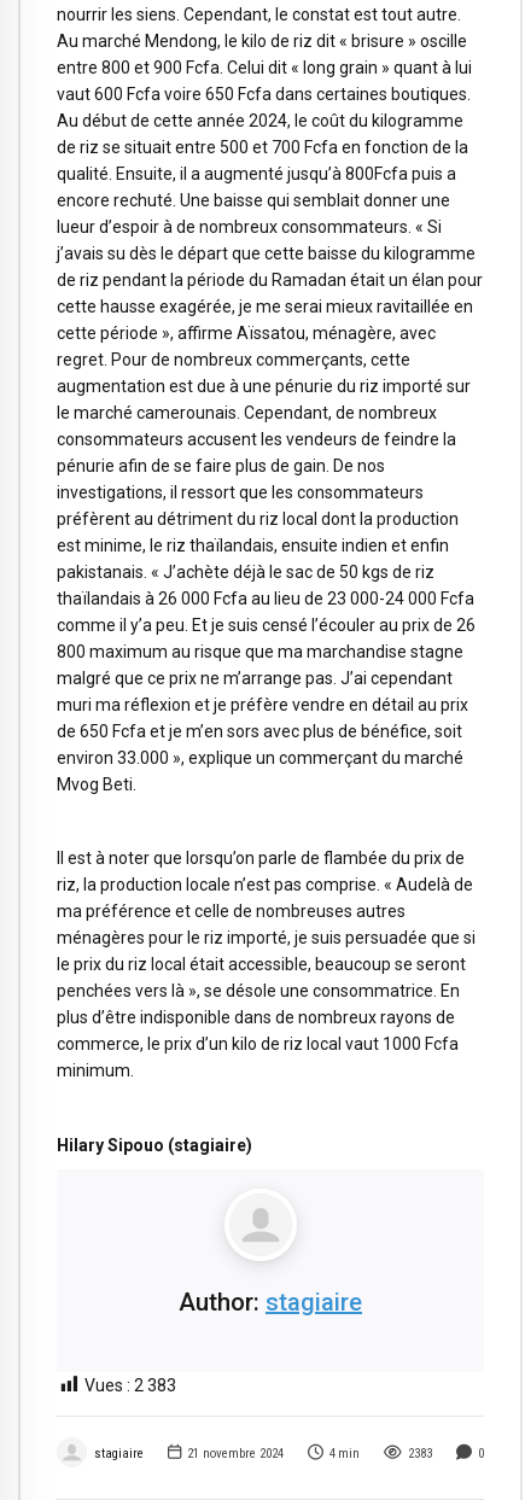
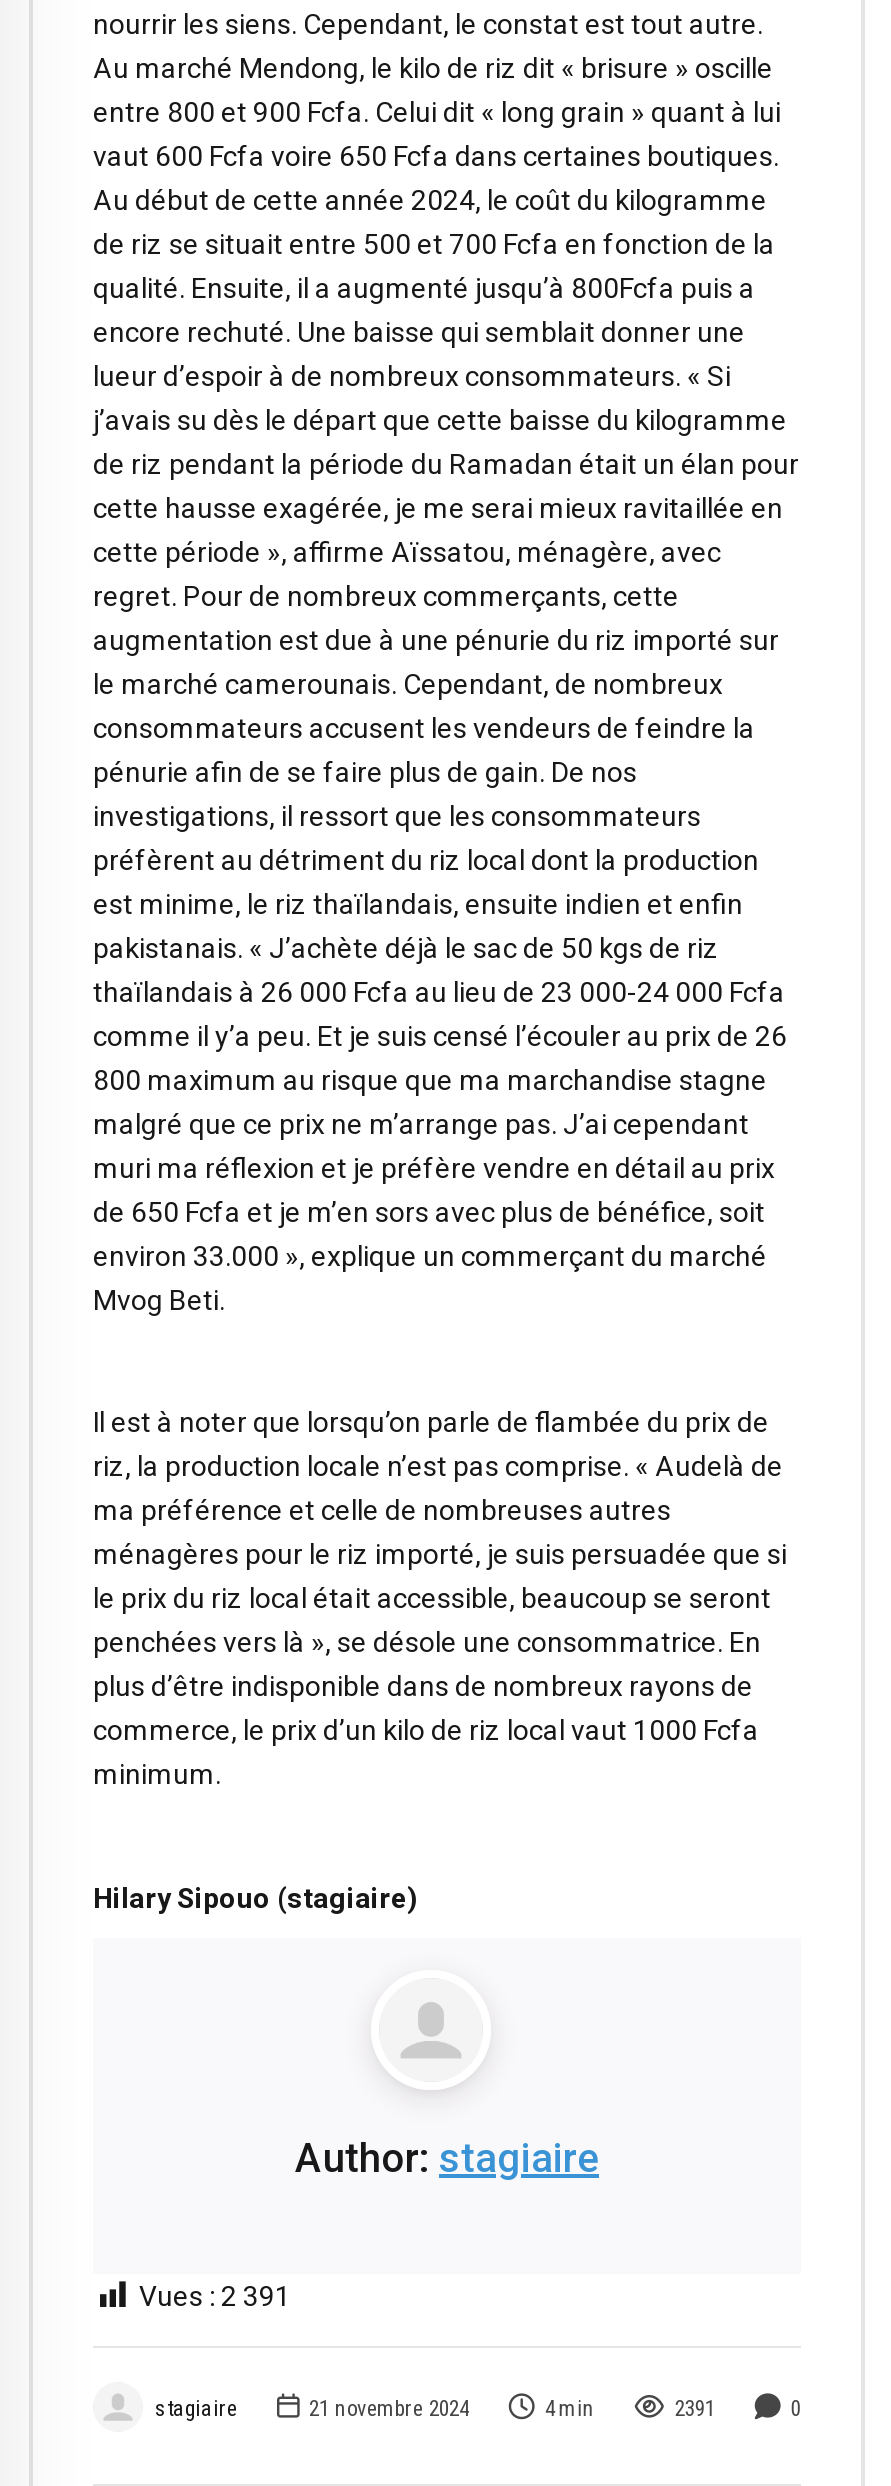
- Vues : 2 383
+ Vues : 2 391

- 2383
+ 2391
